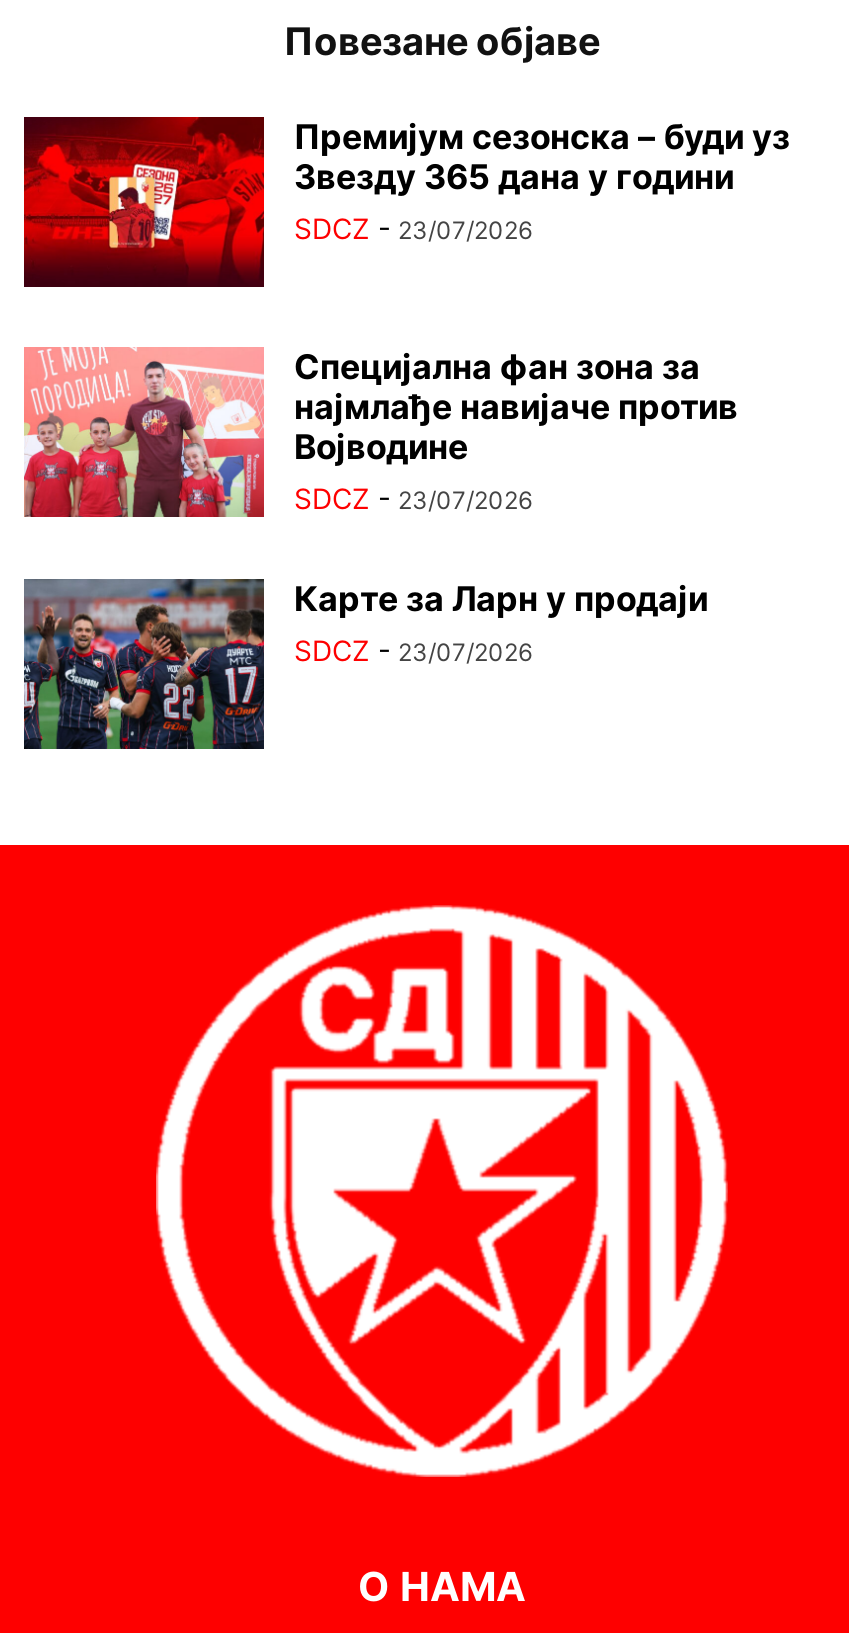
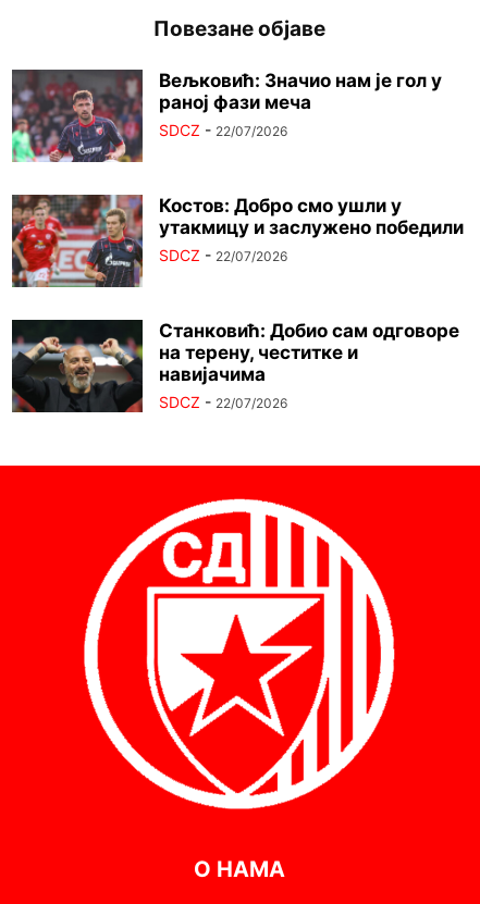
- [image]
- Премијум сезонска – буди уз
- Звезду 365 дана у години
- SDCZ - 23/07/2026
+ [image]
+ Вељковић: Значио нам је гол у
+ раној фази меча
+ SDCZ - 22/07/2026

- [image]
- Специјална фан зона за
- најмлађе навијаче против
- Војводине
- SDCZ - 23/07/2026
+ [image]
+ Костов: Добро смо ушли у
+ утакмицу и заслужено победили
+ SDCZ - 22/07/2026

- [image]
- Карте за Ларн у продаји
- SDCZ - 23/07/2026
+ [image]
+ Станковић: Добио сам одговоре
+ на терену, честитке и
+ навијачима
+ SDCZ - 22/07/2026
